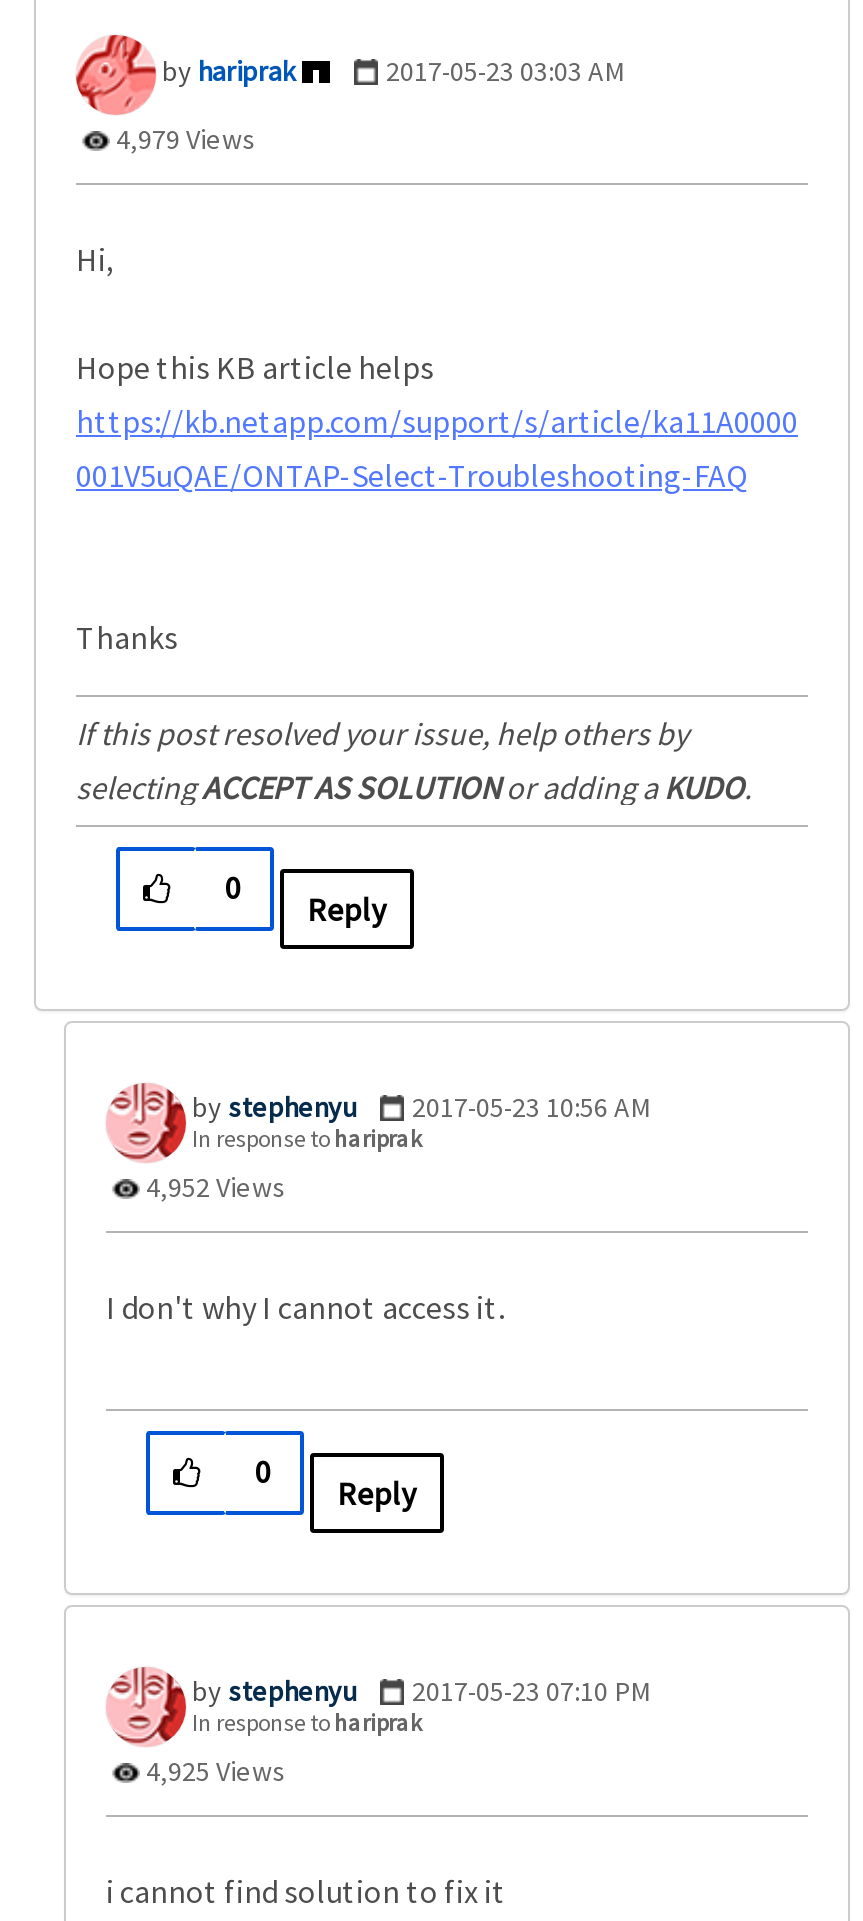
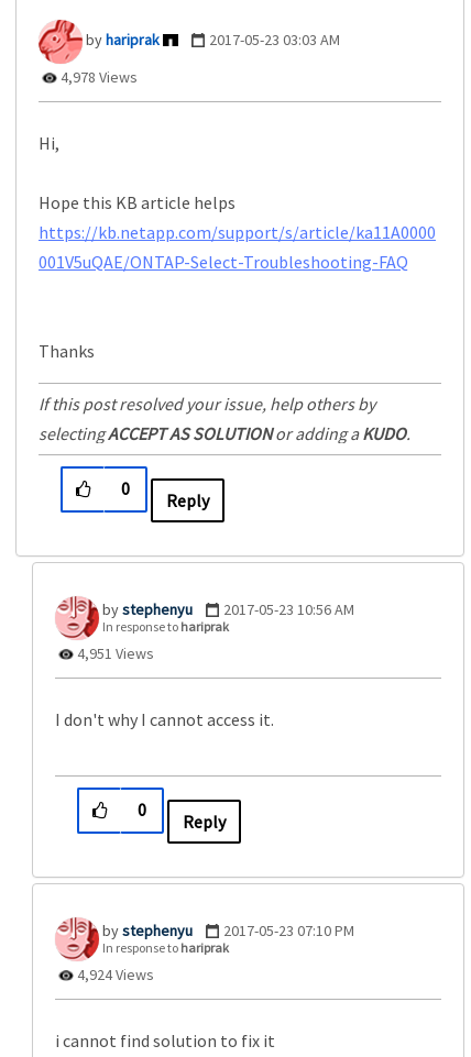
- 4,979 Views
+ 4,978 Views

- 4,952 Views
+ 4,951 Views

- 4,925 Views
+ 4,924 Views
